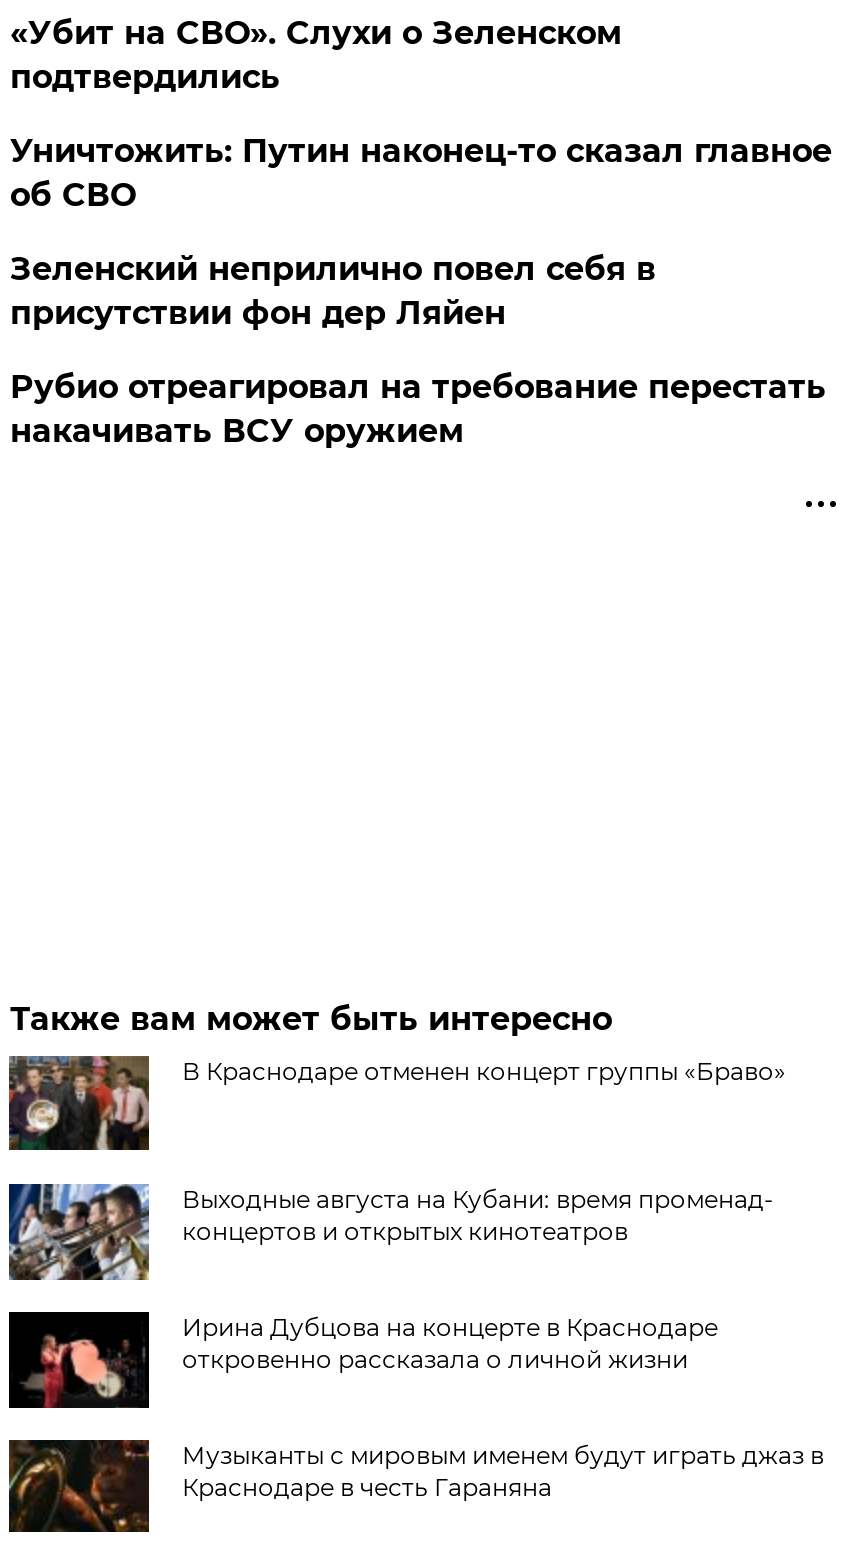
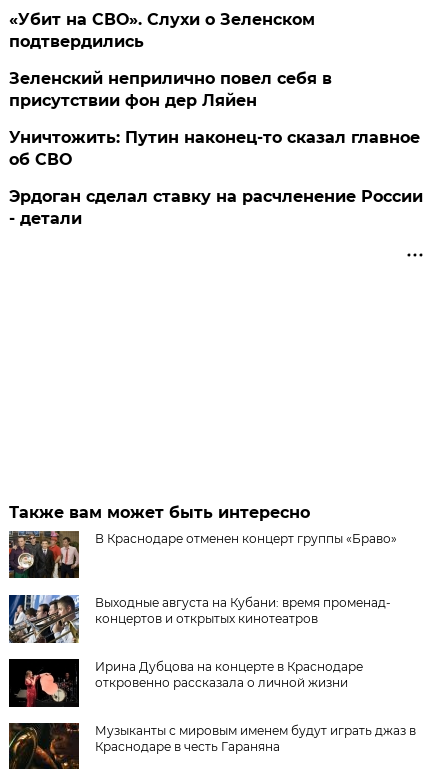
moved down: Уничтожить: Путин наконец-то сказал главное | об СВО

moved up: Зеленский неприлично повел cебя в | присутствии фон дер Ляйен

- Рубио отреагировал на требование перестать
- накачивать ВСУ оружием
+ Эрдоган сделал ставку на расчленение России
+ - детали
